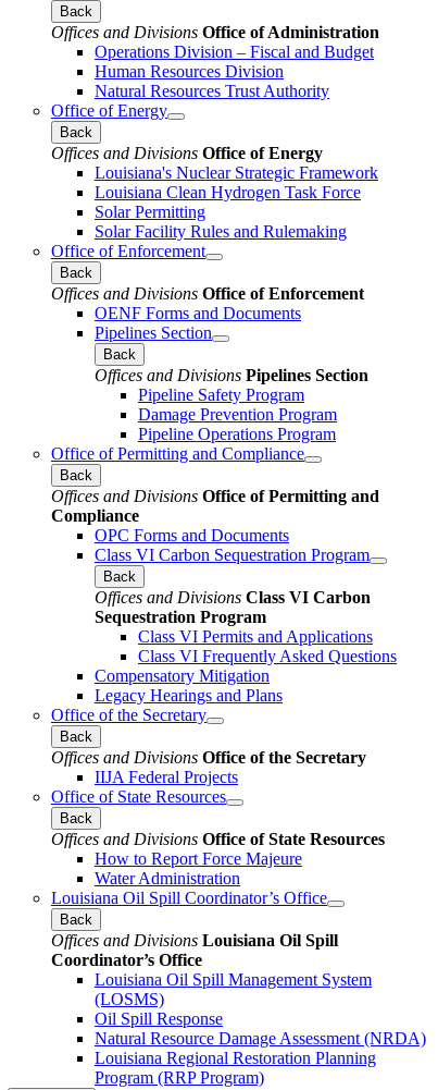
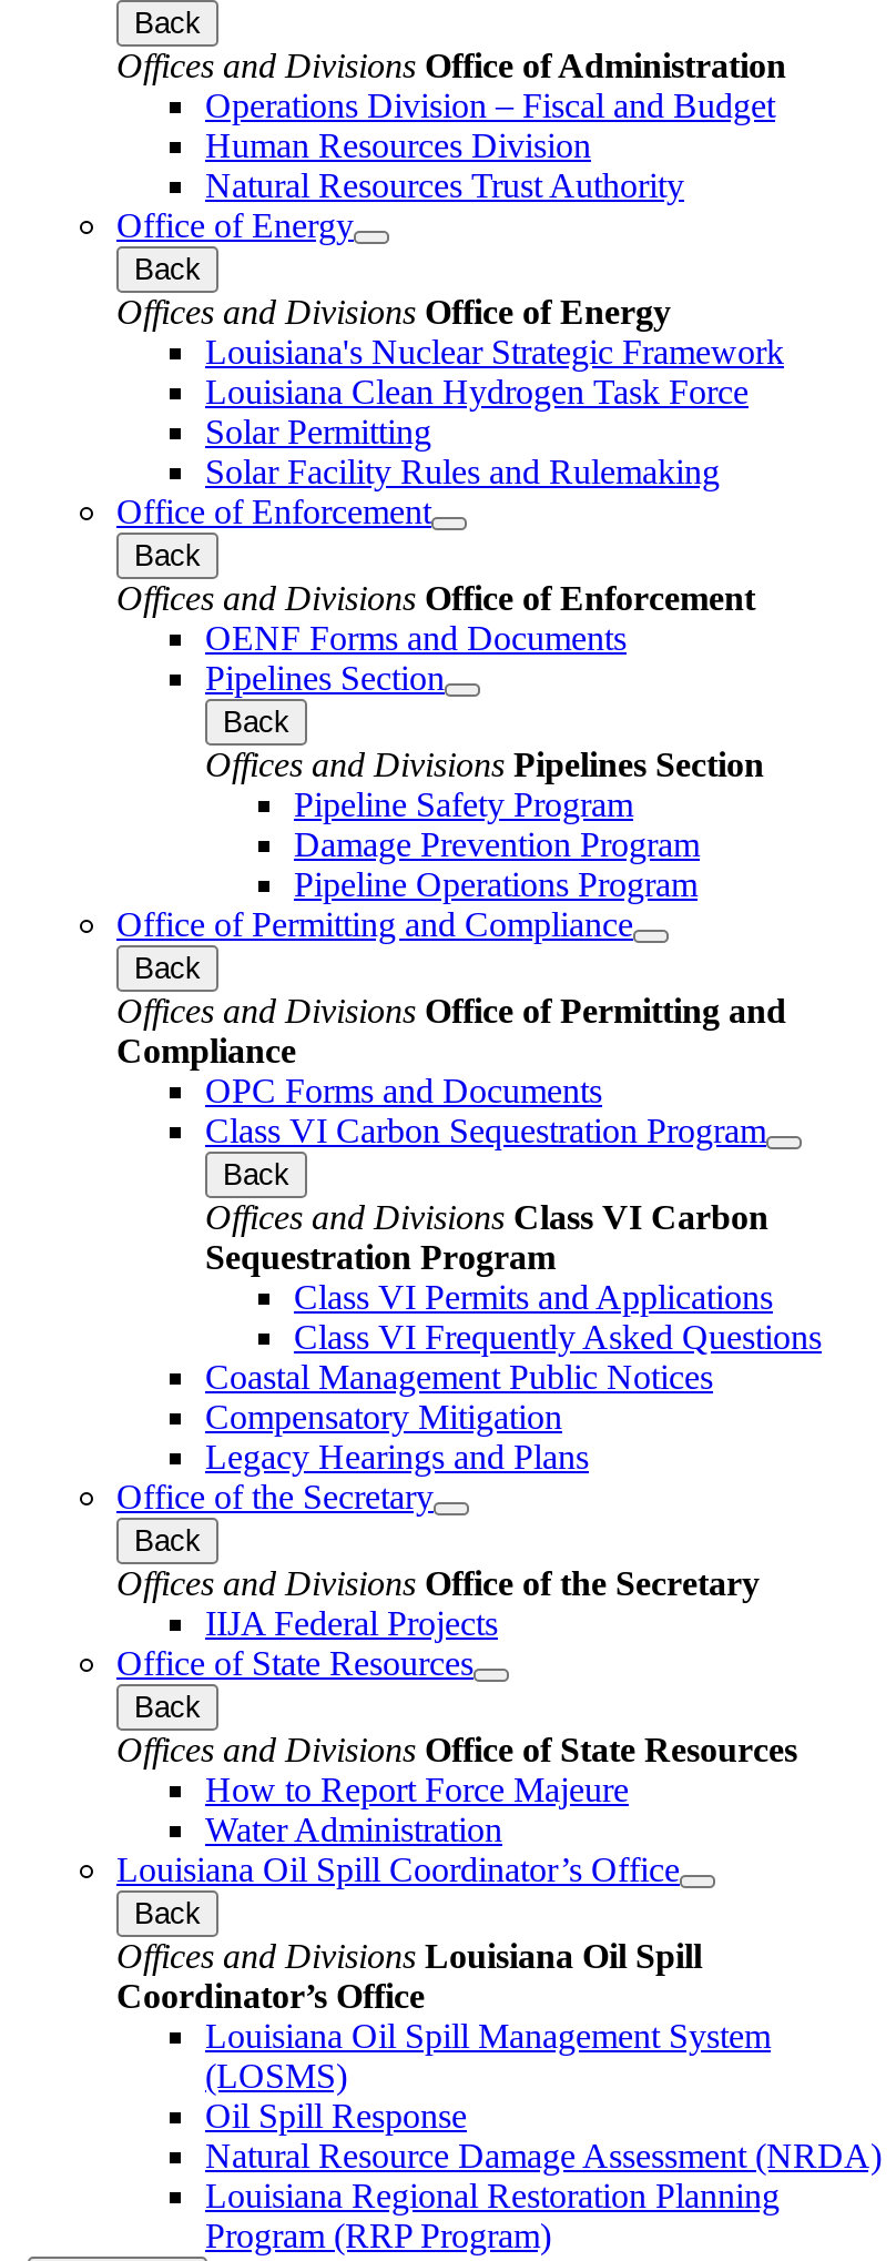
+ Coastal Management Public Notices
